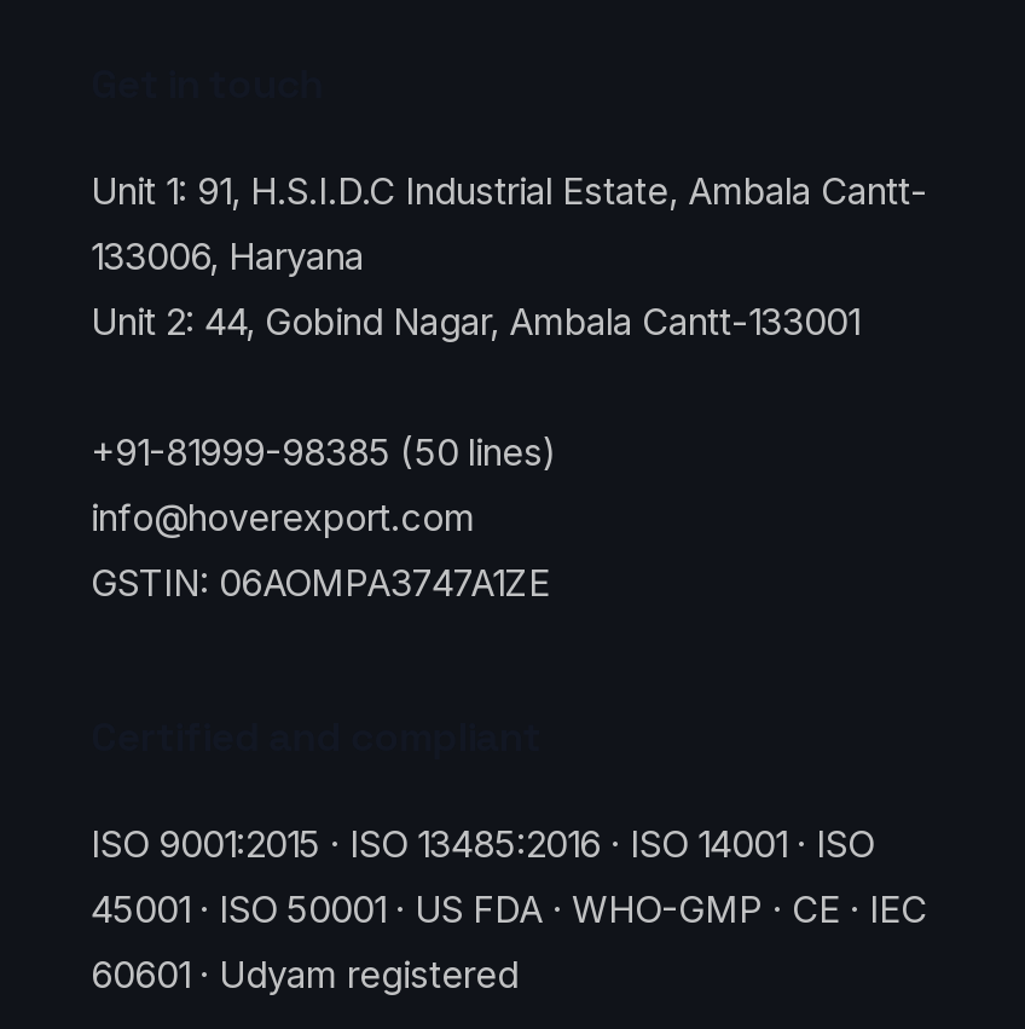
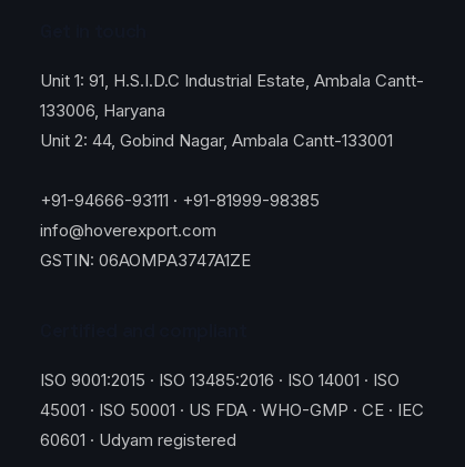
- +91-81999-98385 (50 lines)
+ +91-94666-93111 · +91-81999-98385
